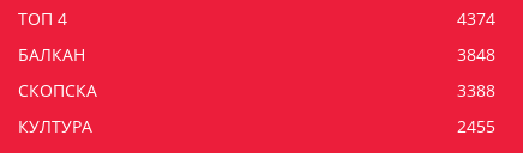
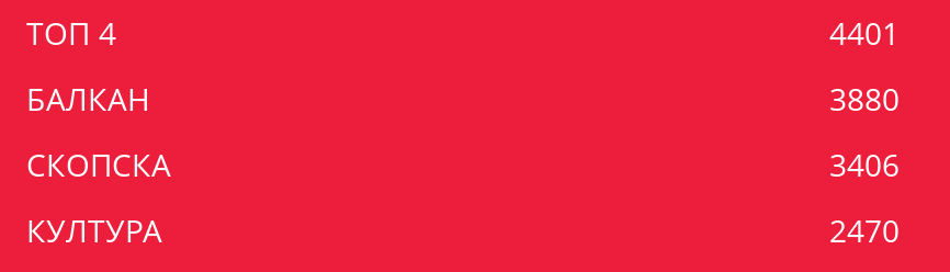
- 4374
+ 4401

- 3848
+ 3880

- 3388
+ 3406

- 2455
+ 2470
